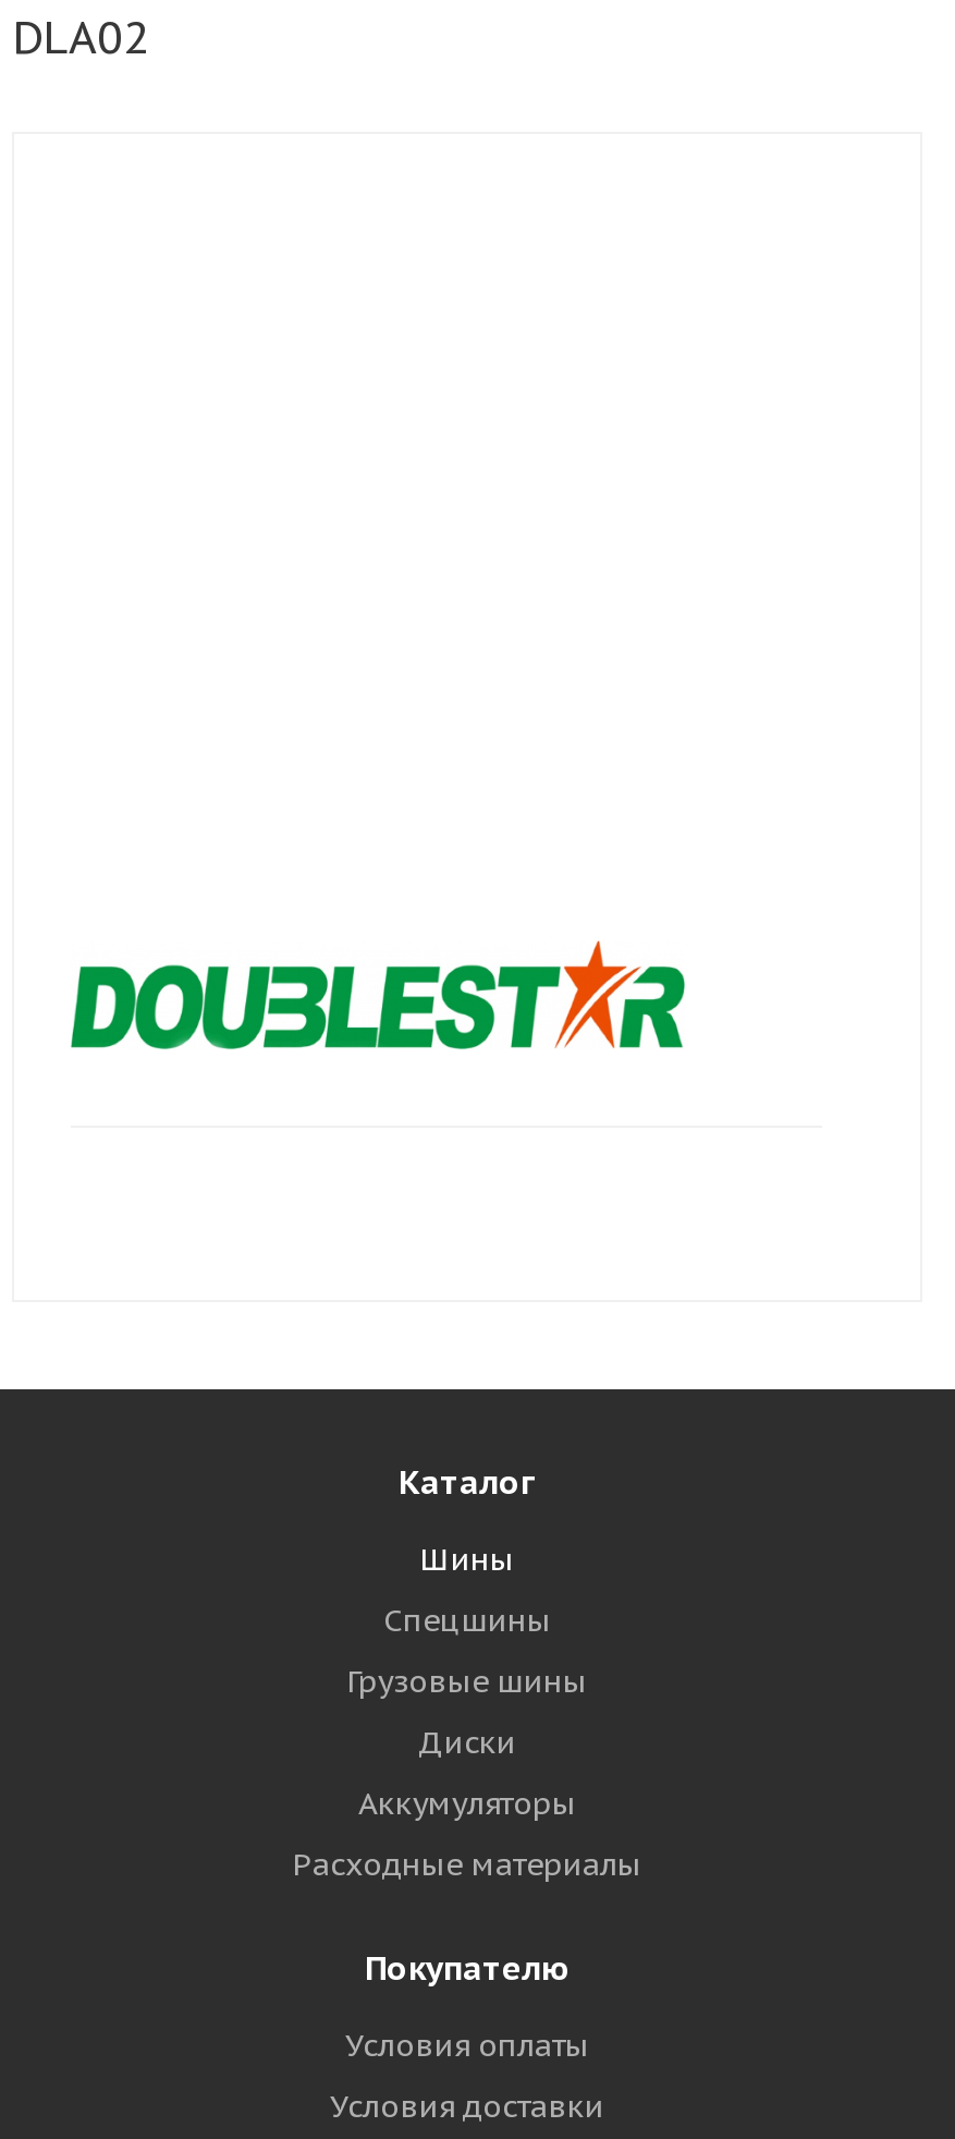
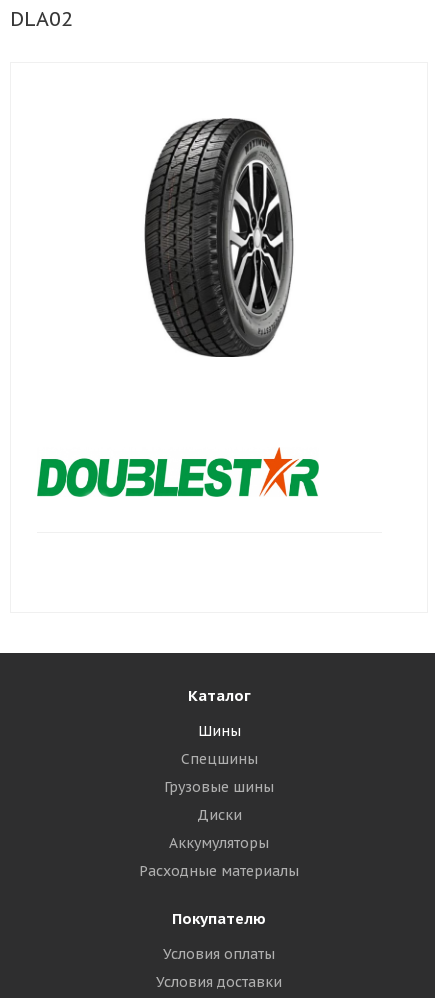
+ [image]
